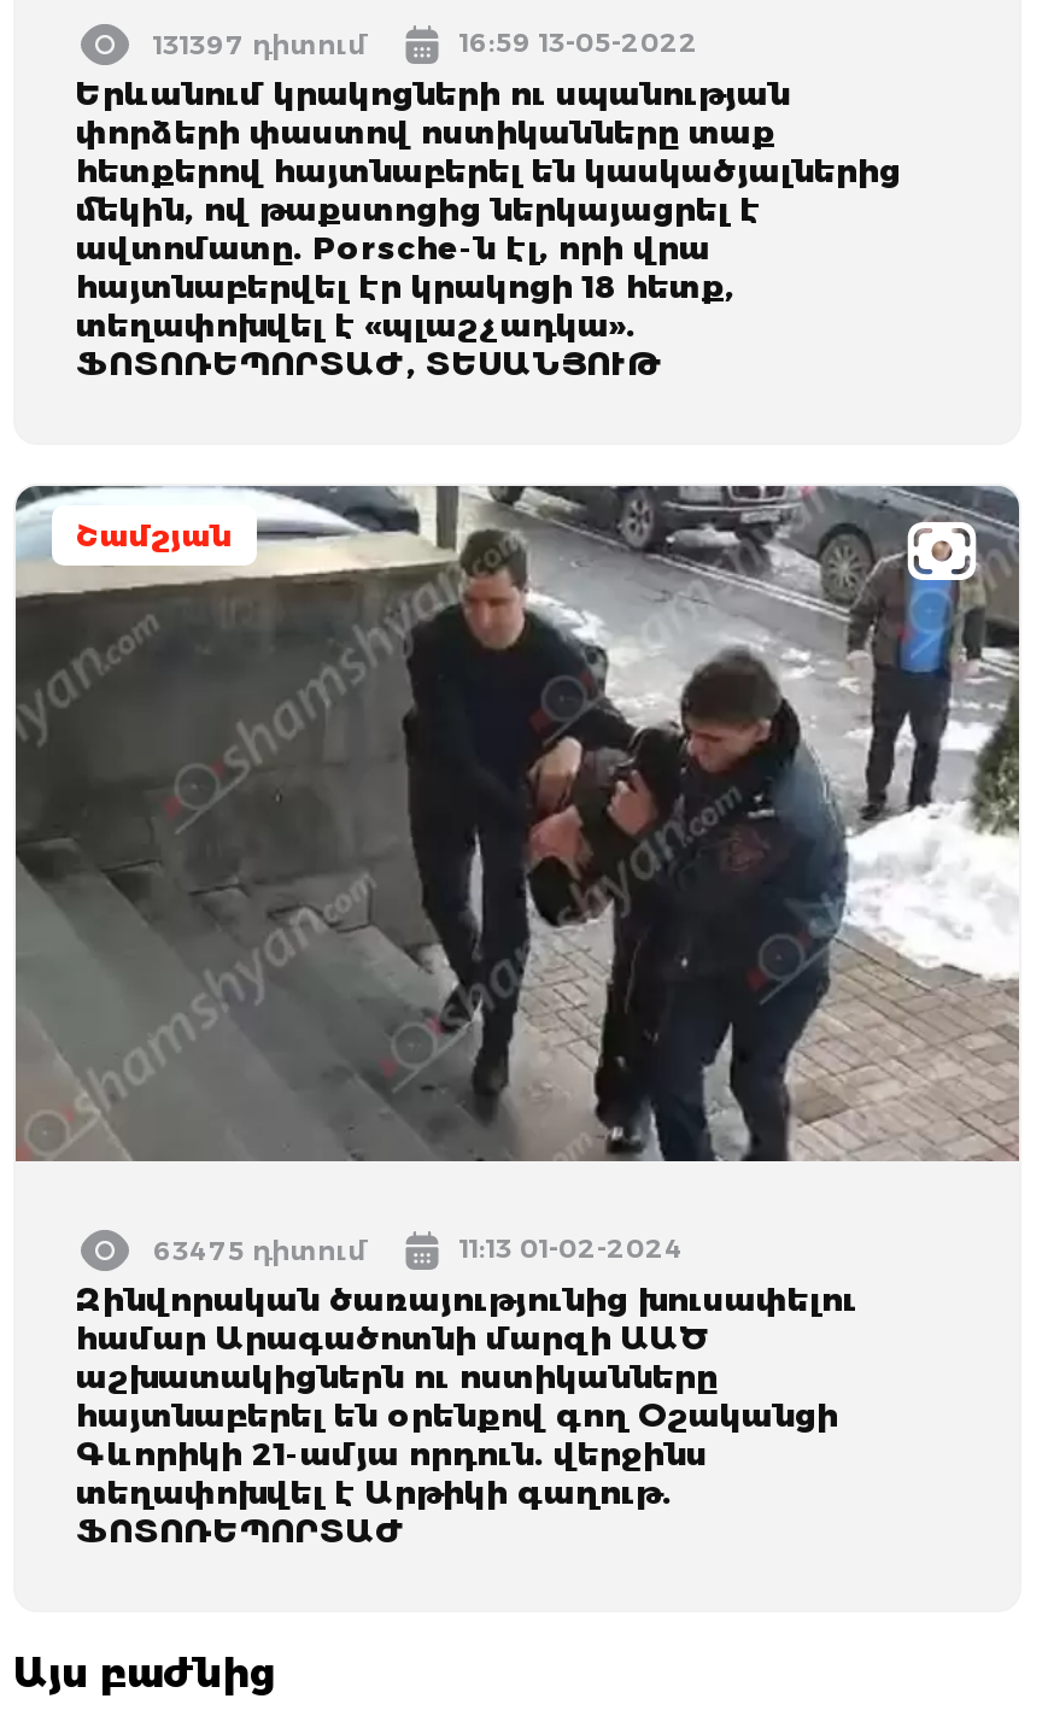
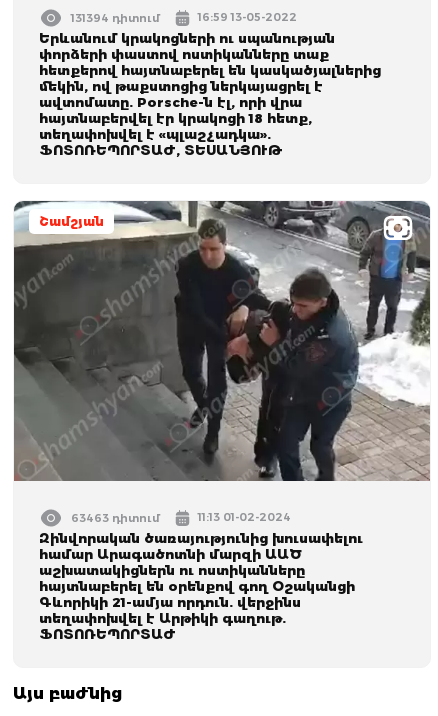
- 131397 դիտում
+ 131394 դիտում

- 63475 դիտում
+ 63463 դիտում
